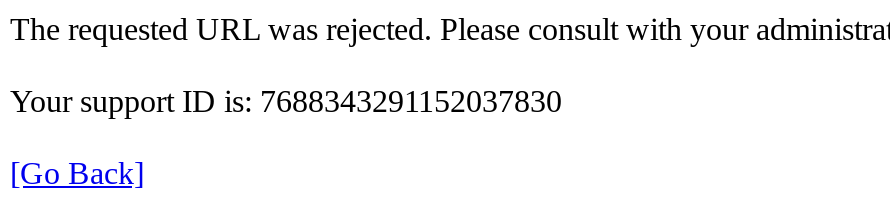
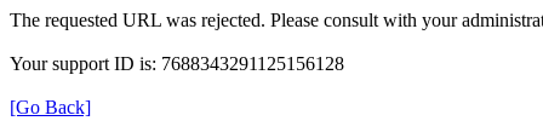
- Your support ID is: 7688343291152037830
+ Your support ID is: 7688343291125156128
